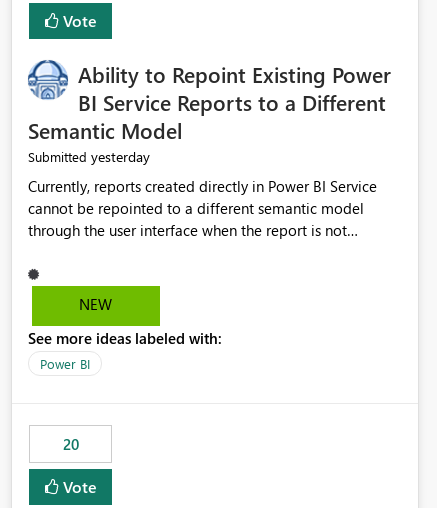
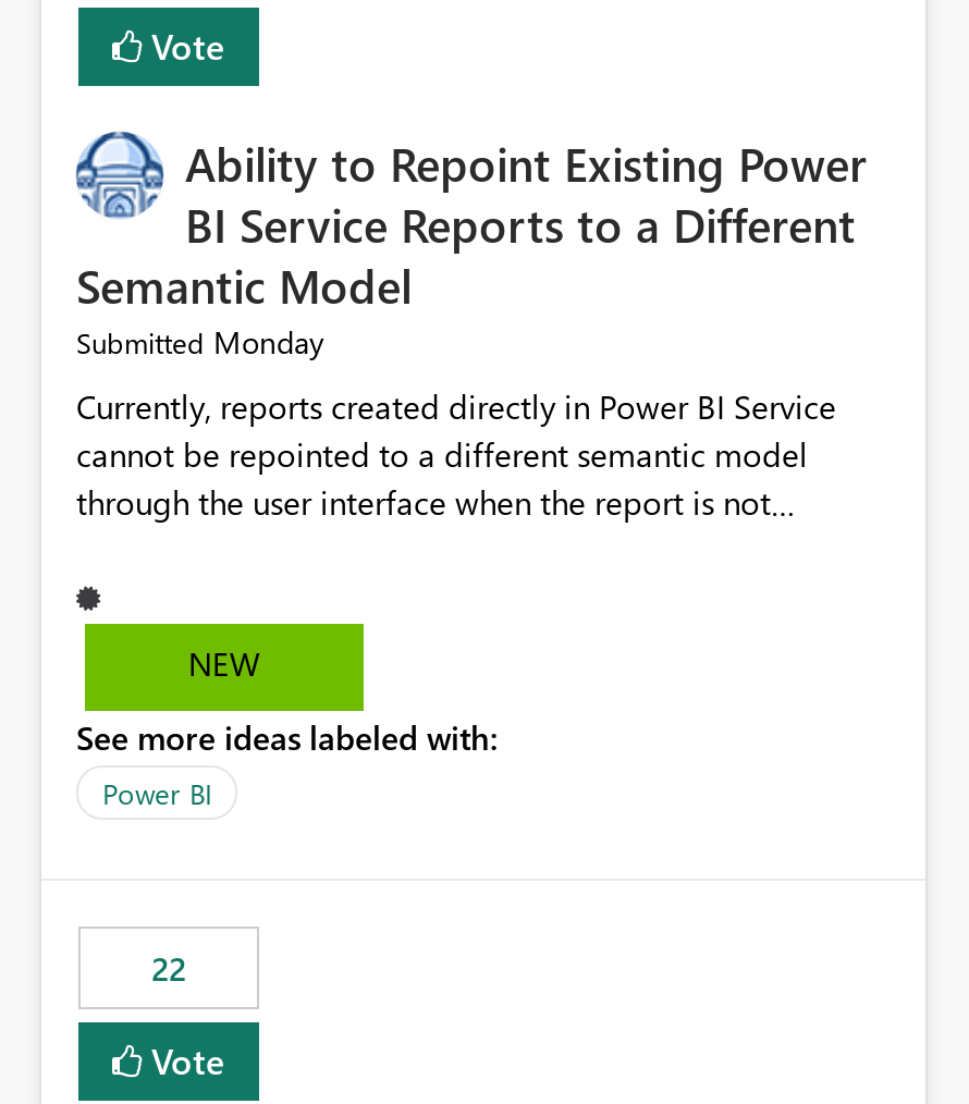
- Submitted yesterday
+ Submitted Monday

- 20
+ 22
